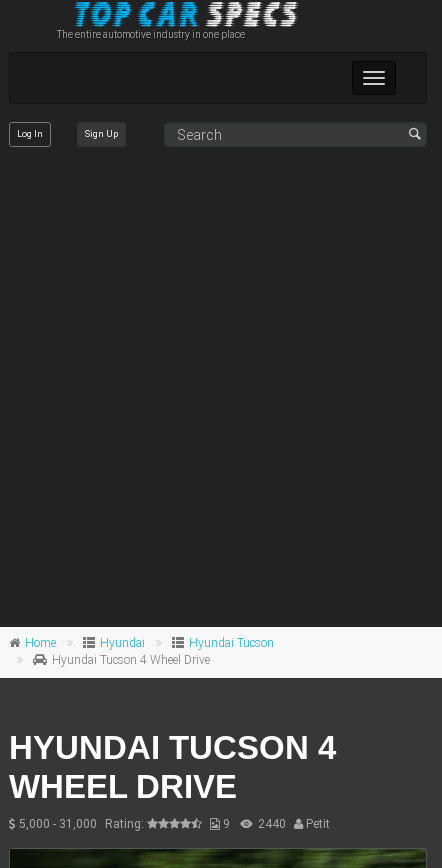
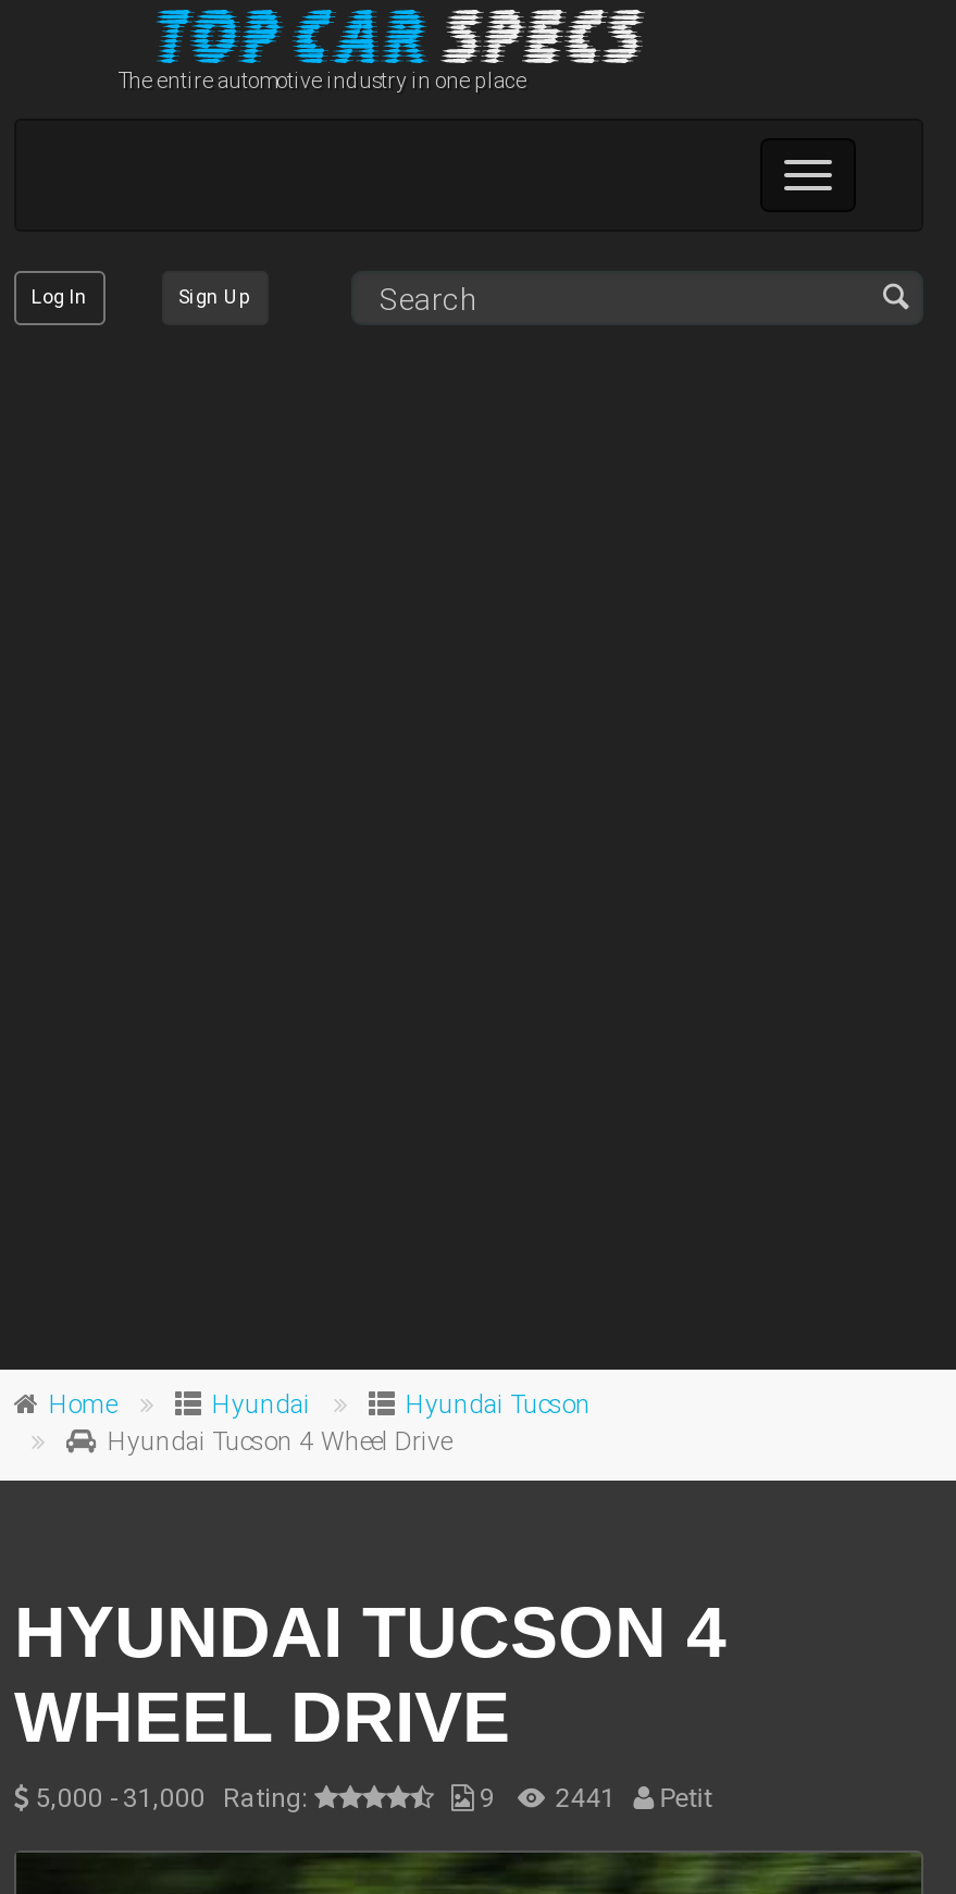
- 9 2440 Petit
+ 9 2441 Petit
